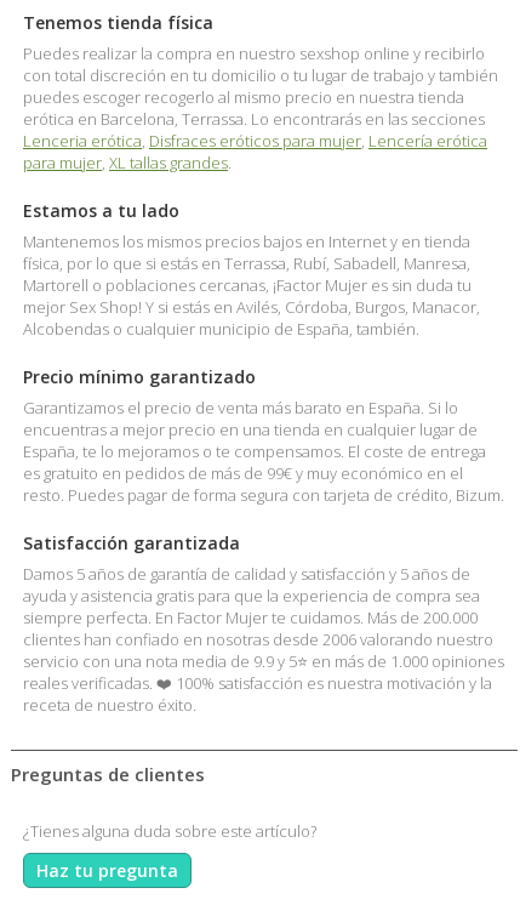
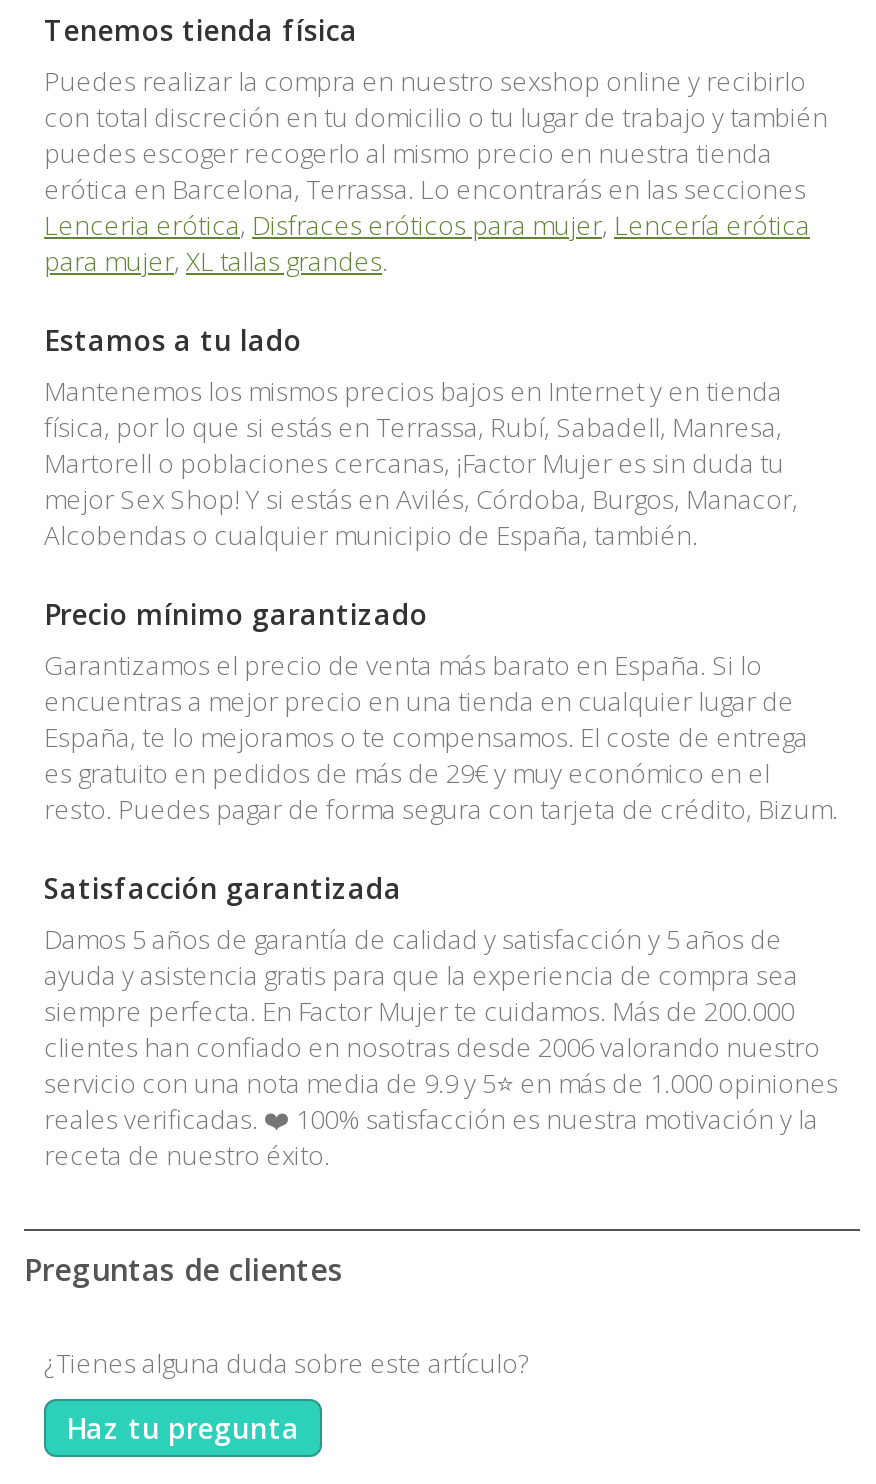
- es gratuito en pedidos de más de 99€ y muy económico en el
+ es gratuito en pedidos de más de 29€ y muy económico en el
